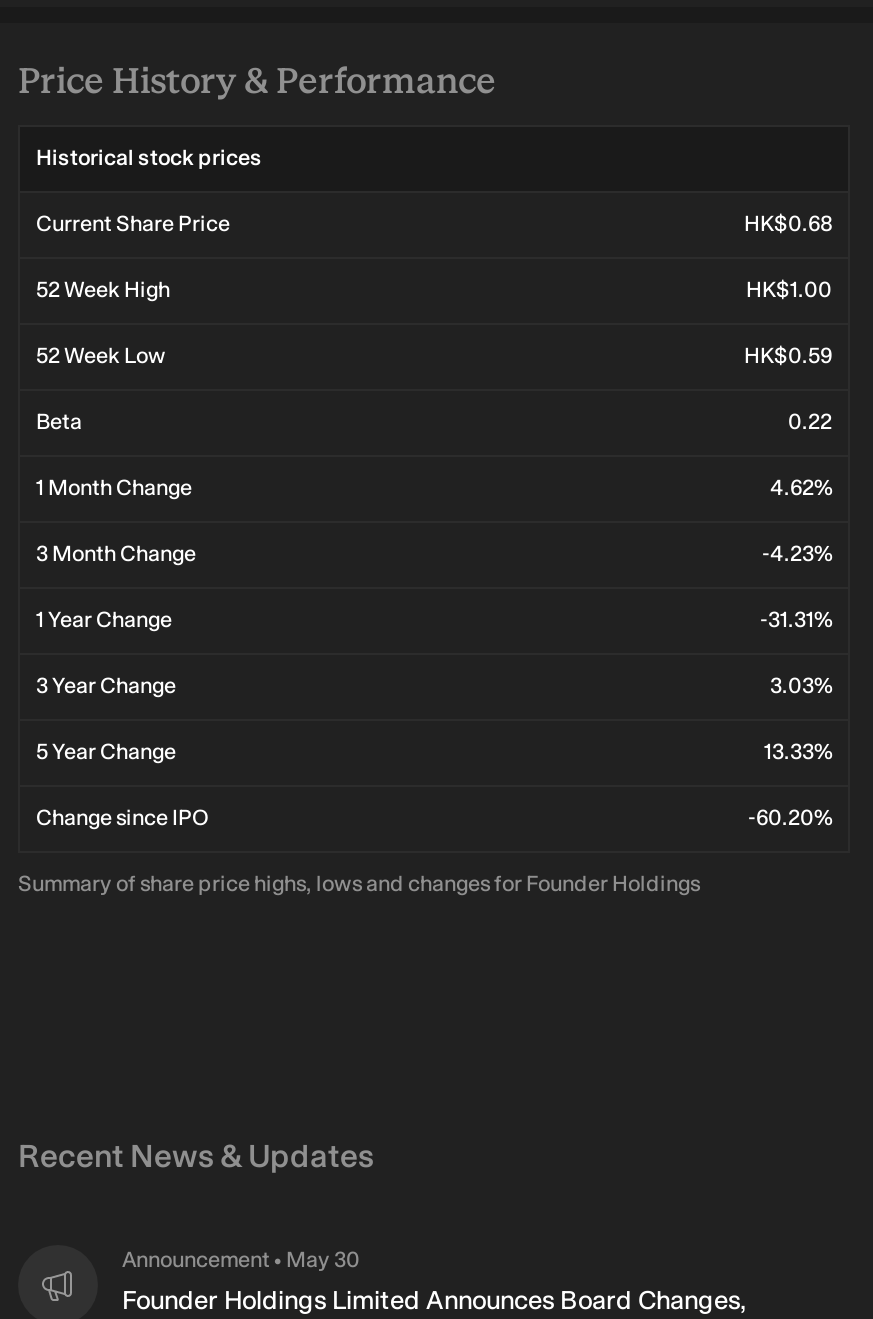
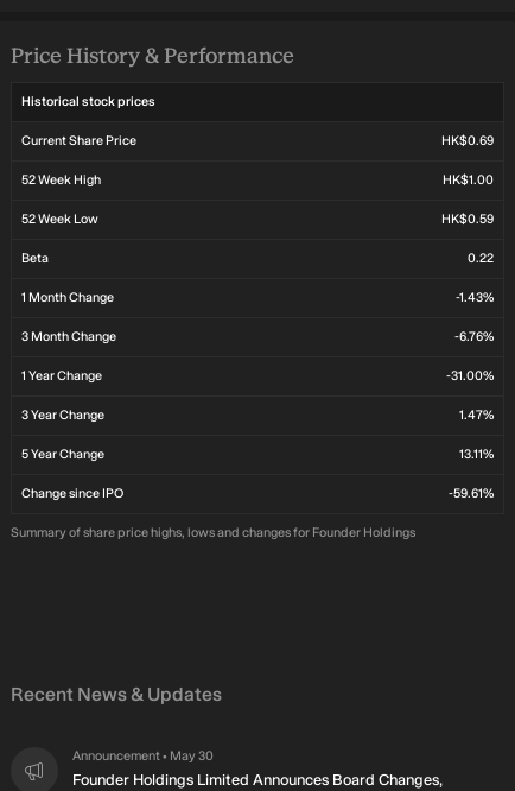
- HK$0.68
+ HK$0.69

- 4.62%
+ -1.43%

- -4.23%
+ -6.76%

- -31.31%
+ -31.00%

- 3.03%
+ 1.47%

- 13.33%
+ 13.11%

- -60.20%
+ -59.61%
